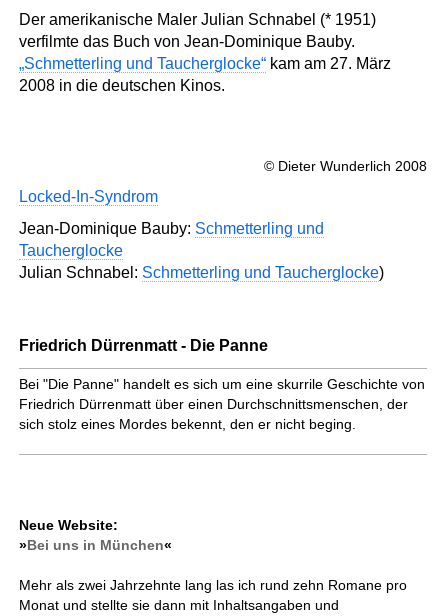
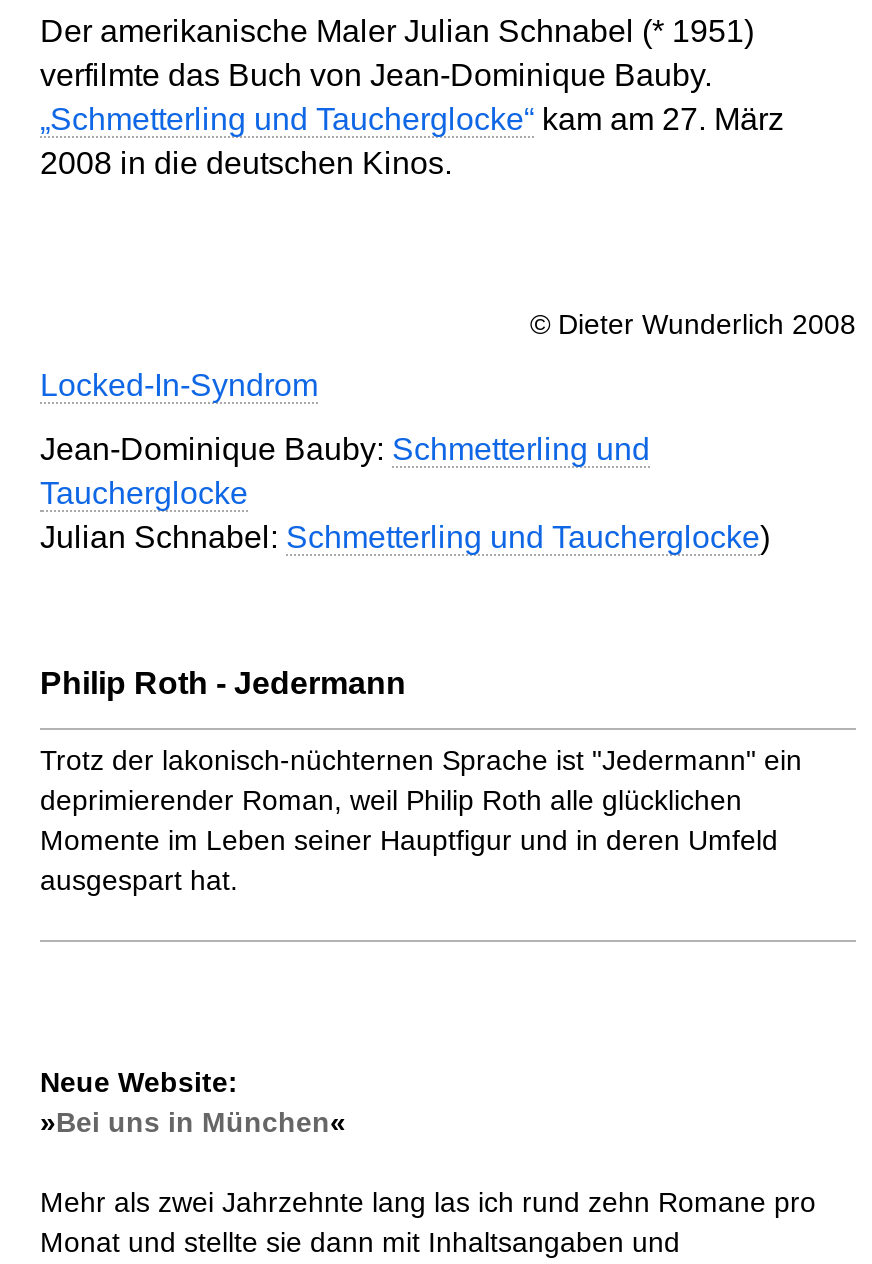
- Friedrich Dürrenmatt - Die Panne
+ Philip Roth - Jedermann

- Bei "Die Panne" handelt es sich um eine skurrile Geschichte von
- Friedrich Dürrenmatt über einen Durchschnittsmenschen, der
- sich stolz eines Mordes bekennt, den er nicht beging.
+ Trotz der lakonisch-nüchternen Sprache ist "Jedermann" ein
+ deprimierender Roman, weil Philip Roth alle glücklichen
+ Momente im Leben seiner Hauptfigur und in deren Umfeld
+ ausgespart hat.
